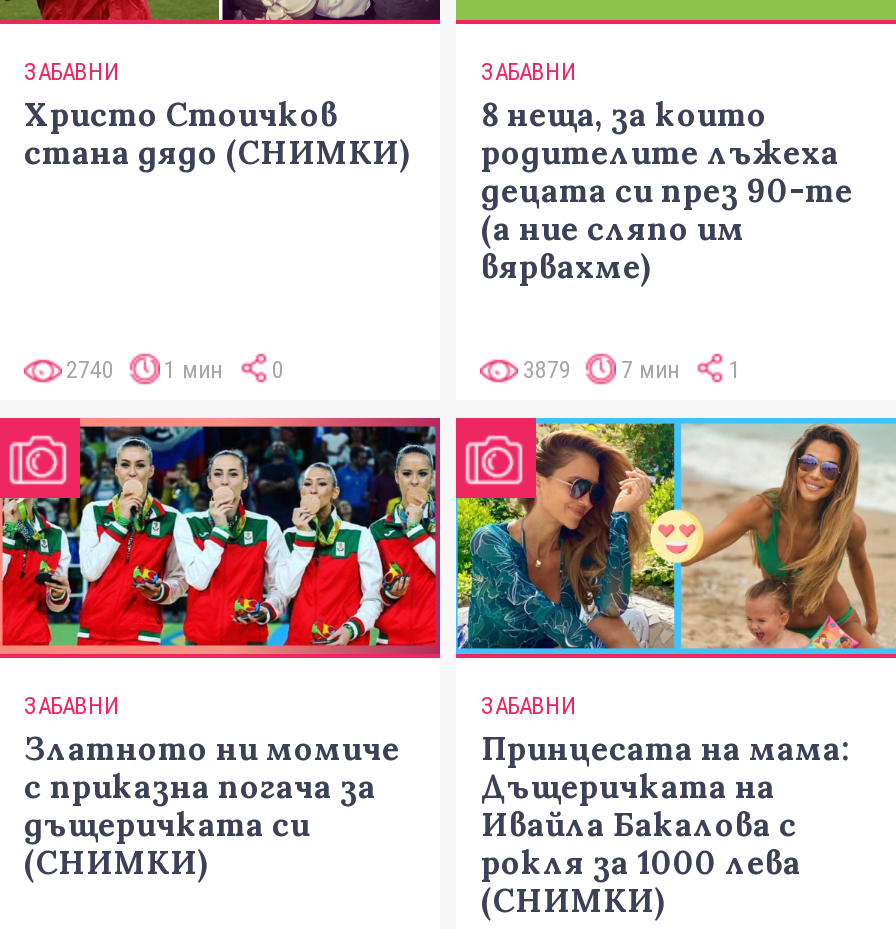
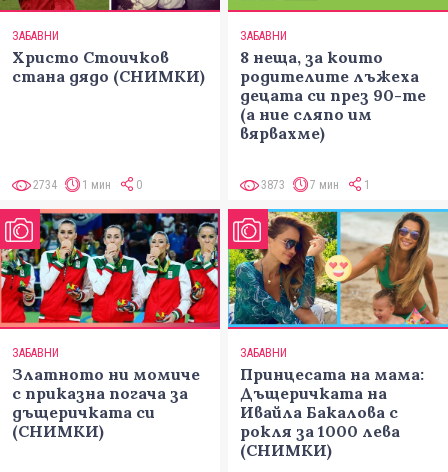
- 2740 1 мин 0
+ 2734 1 мин 0

- 3879 7 мин 1
+ 3873 7 мин 1
